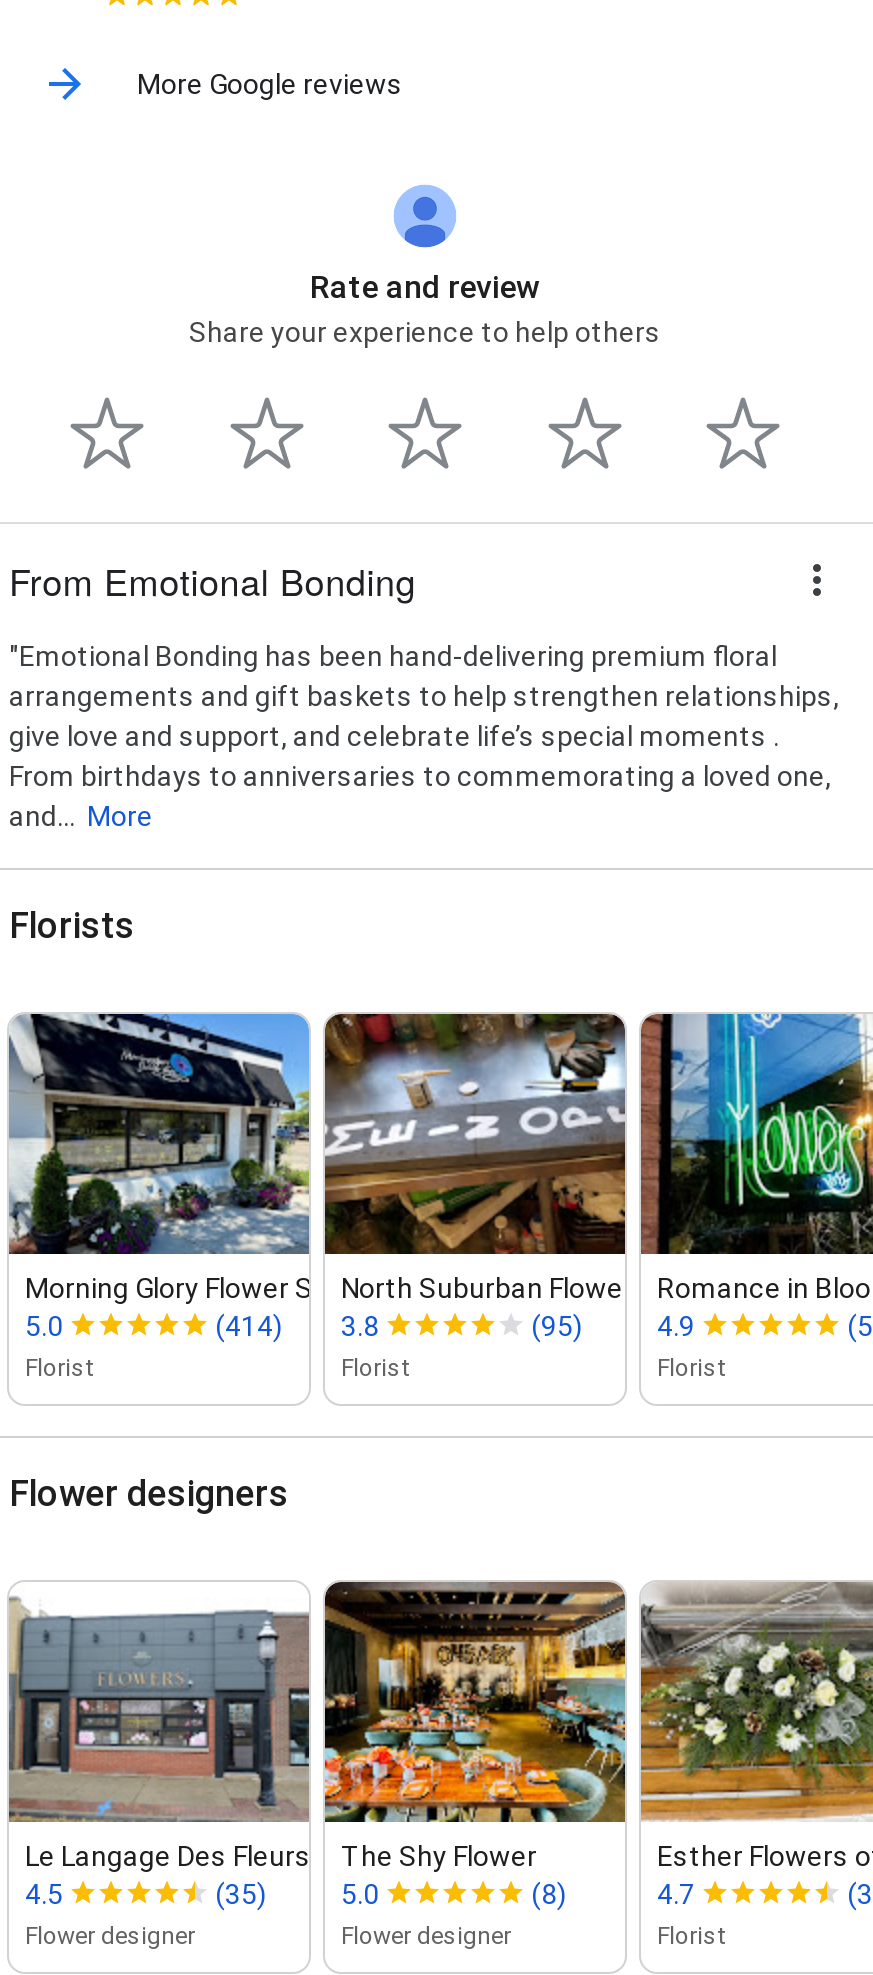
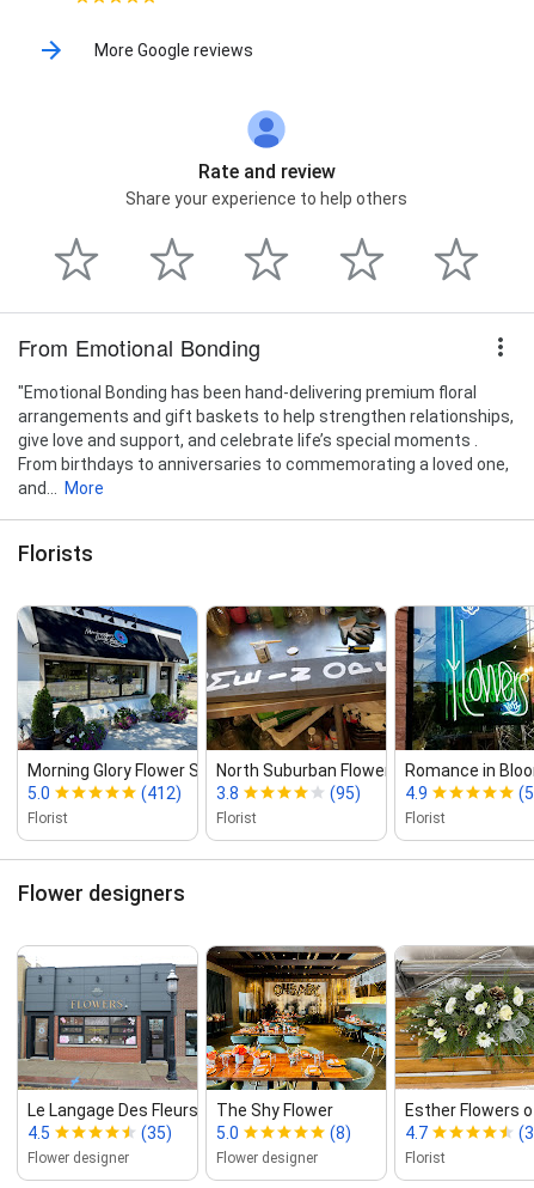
- (414) 3.8
+ (412) 3.8
